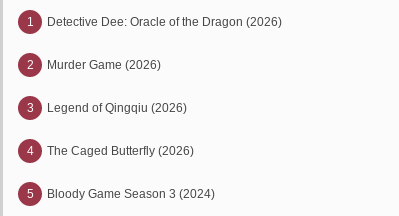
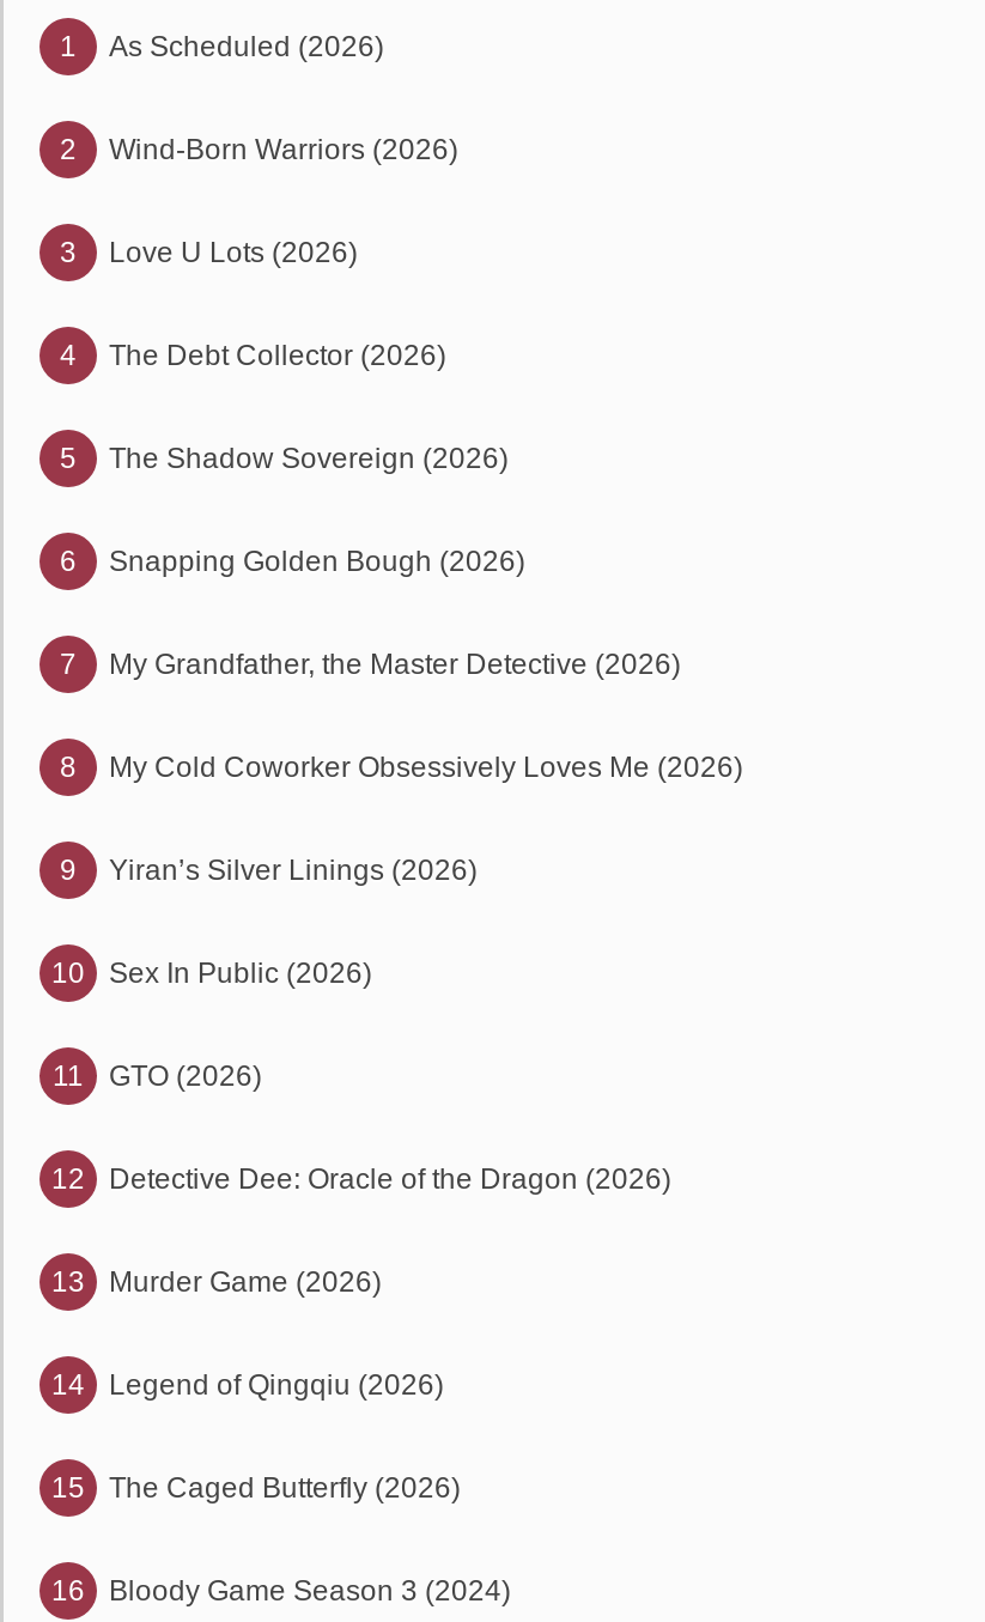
+ As Scheduled (2026)
+ 2
+ Wind-Born Warriors (2026)
+ 3
+ Love U Lots (2026)
+ 4
+ The Debt Collector (2026)
+ 5
+ The Shadow Sovereign (2026)
+ 6
+ Snapping Golden Bough (2026)
+ 7
+ My Grandfather, the Master Detective (2026)
+ 8
+ My Cold Coworker Obsessively Loves Me (2026)
+ 9
+ Yiran’s Silver Linings (2026)
+ 10
+ Sex In Public (2026)
+ 11
+ GTO (2026)
+ 12

- 2 Murder Game (2026)
+ 13 Murder Game (2026)

- 3 Legend of Qingqiu (2026)
+ 14 Legend of Qingqiu (2026)

- 4 The Caged Butterfly (2026)
+ 15 The Caged Butterfly (2026)

- 5 Bloody Game Season 3 (2024)
+ 16 Bloody Game Season 3 (2024)
